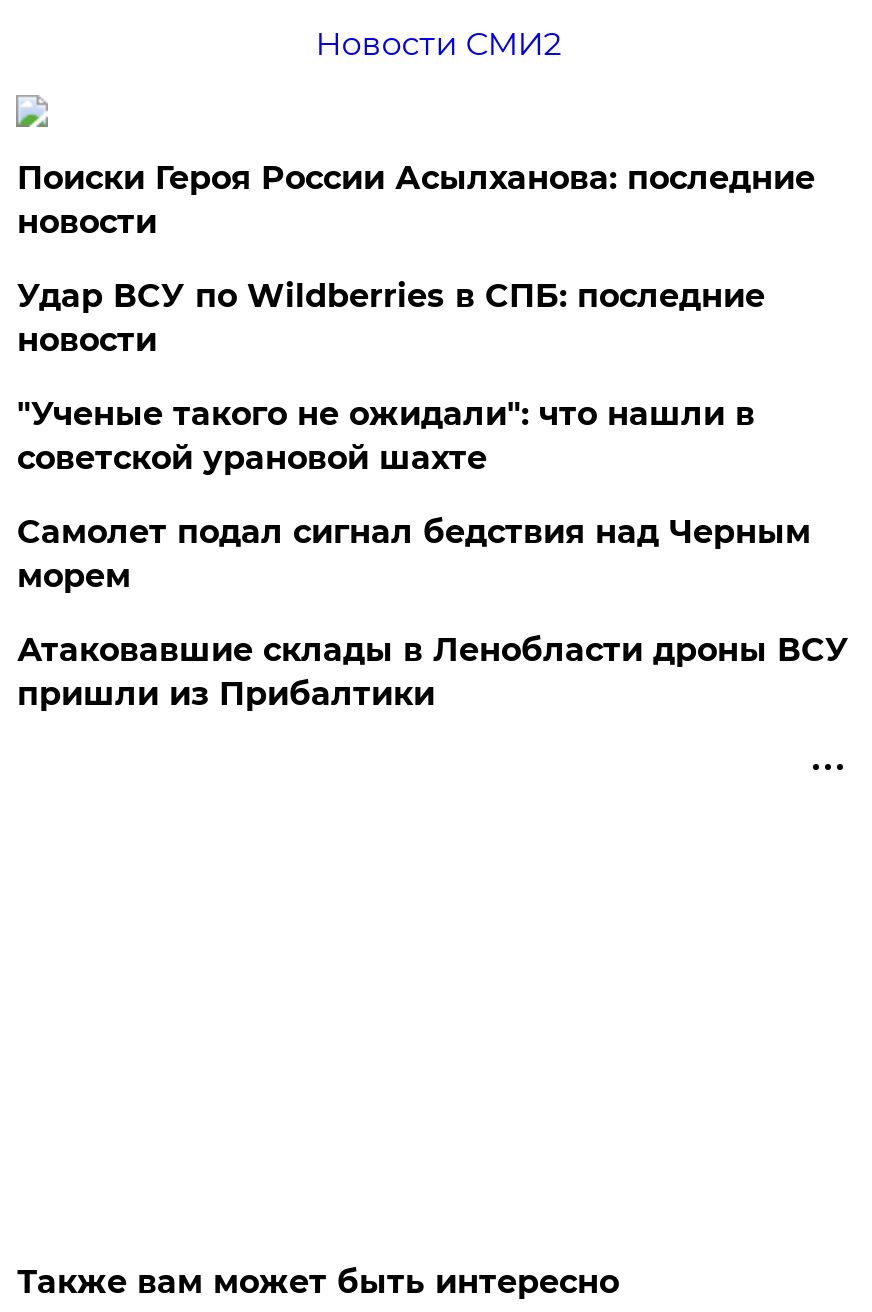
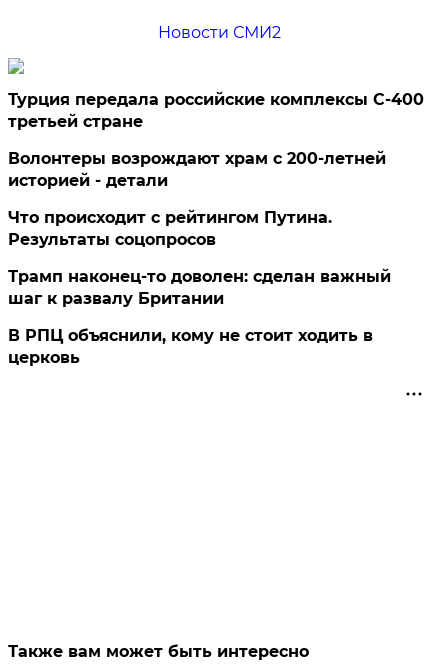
- Поиски Героя России Асылханова: последние
- новости
+ Турция передала российские комплексы С-400
+ третьей стране

- Удар ВСУ по Wildberries в СПБ: последние
- новости
+ Волонтеры возрождают храм с 200-летней
+ историей - детали

- "Ученые такого не ожидали": что нашли в
- советской урановой шахте
+ Что происходит с рейтингом Путина.
+ Результаты соцопросов

- Самолет подал сигнал бедствия над Черным
- морем
+ Трамп наконец-то доволен: сделан важный
+ шаг к развалу Британии

- Атаковавшие склады в Ленобласти дроны ВСУ
- пришли из Прибалтики
+ В РПЦ объяснили, кому не стоит ходить в
+ церковь
